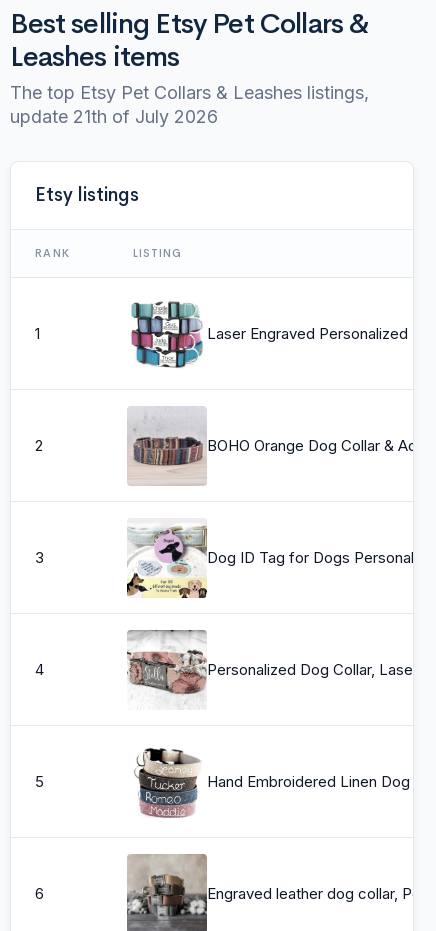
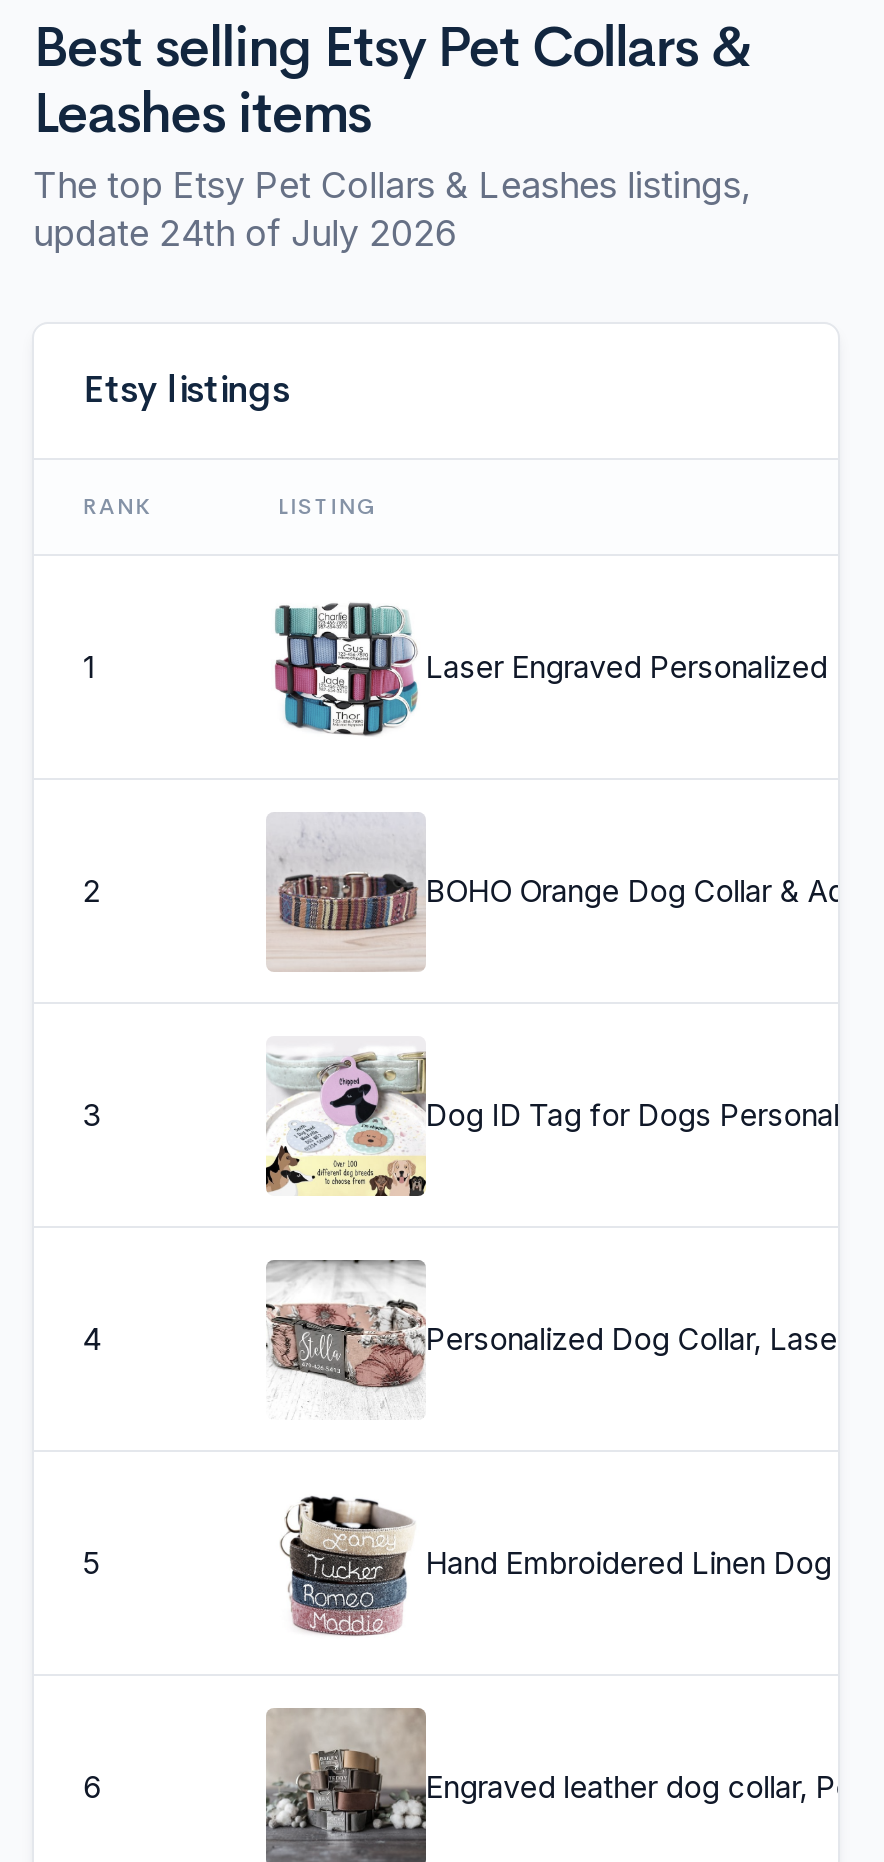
- update 21th of July 2026
+ update 24th of July 2026
